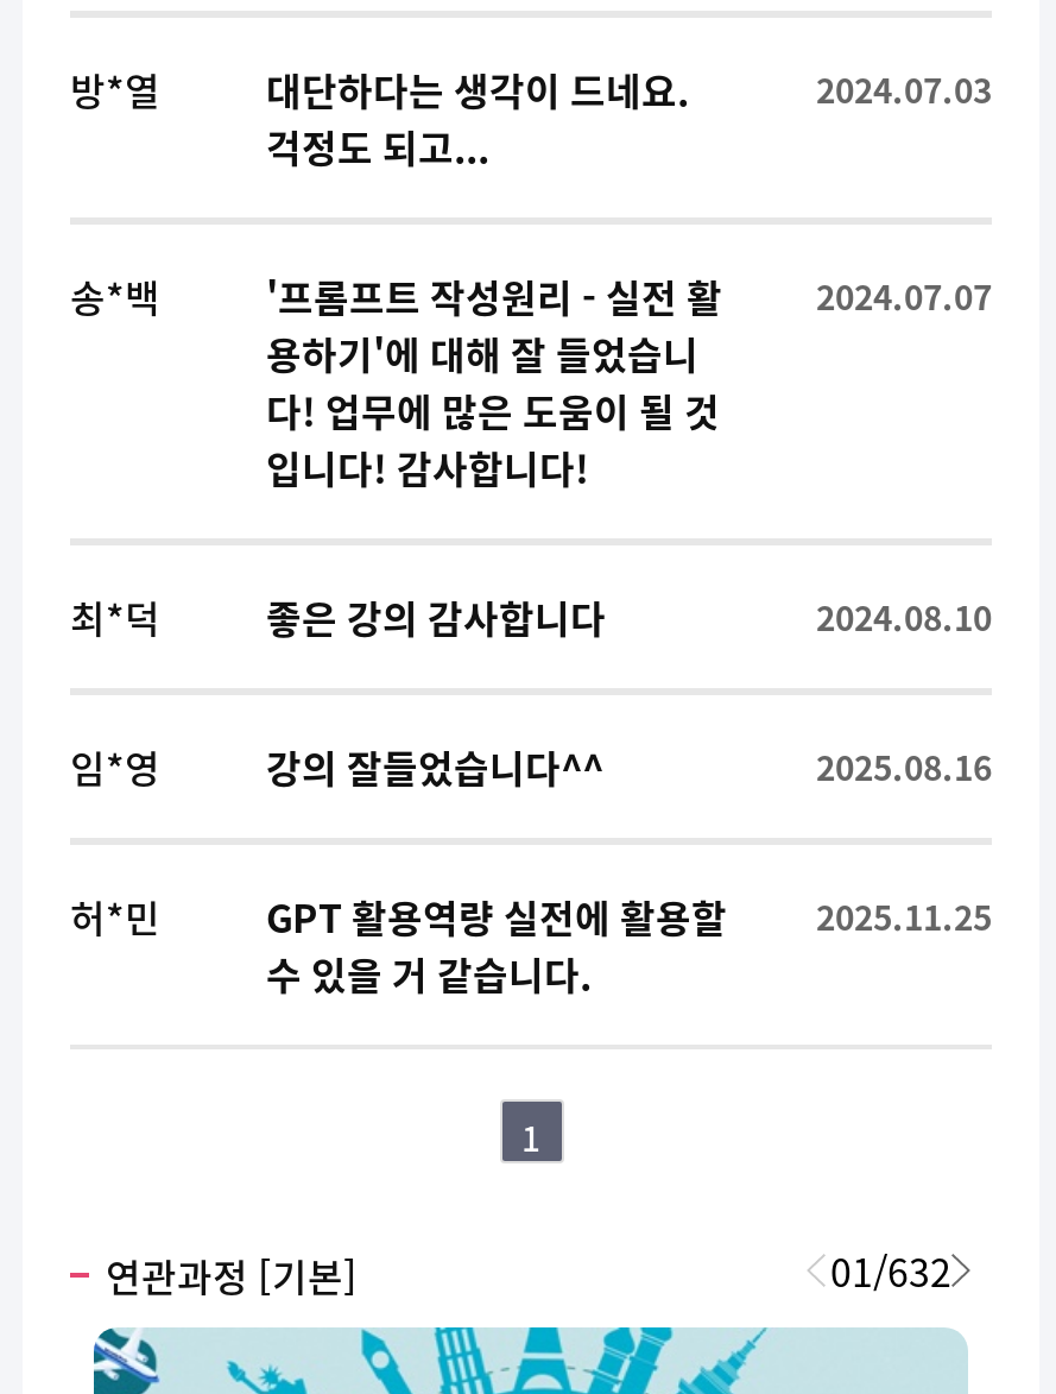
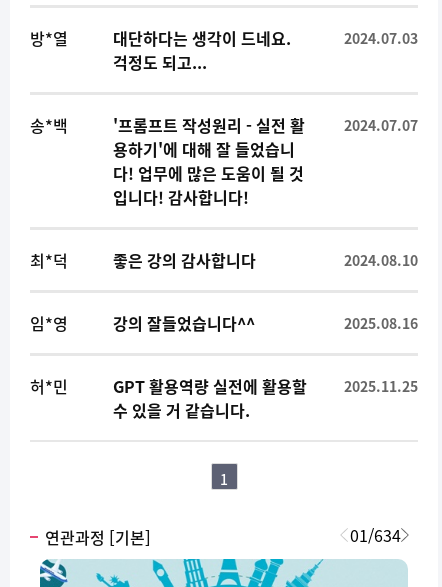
- 01/632
+ 01/634
